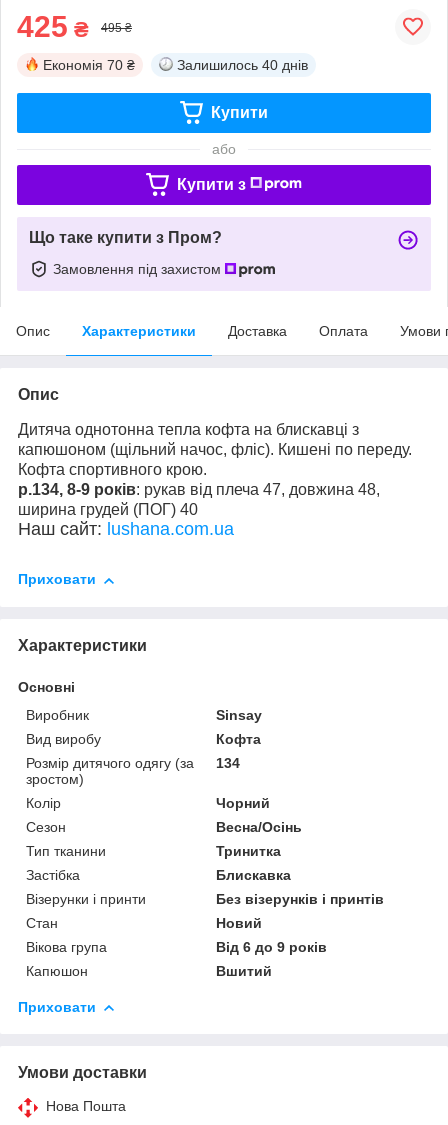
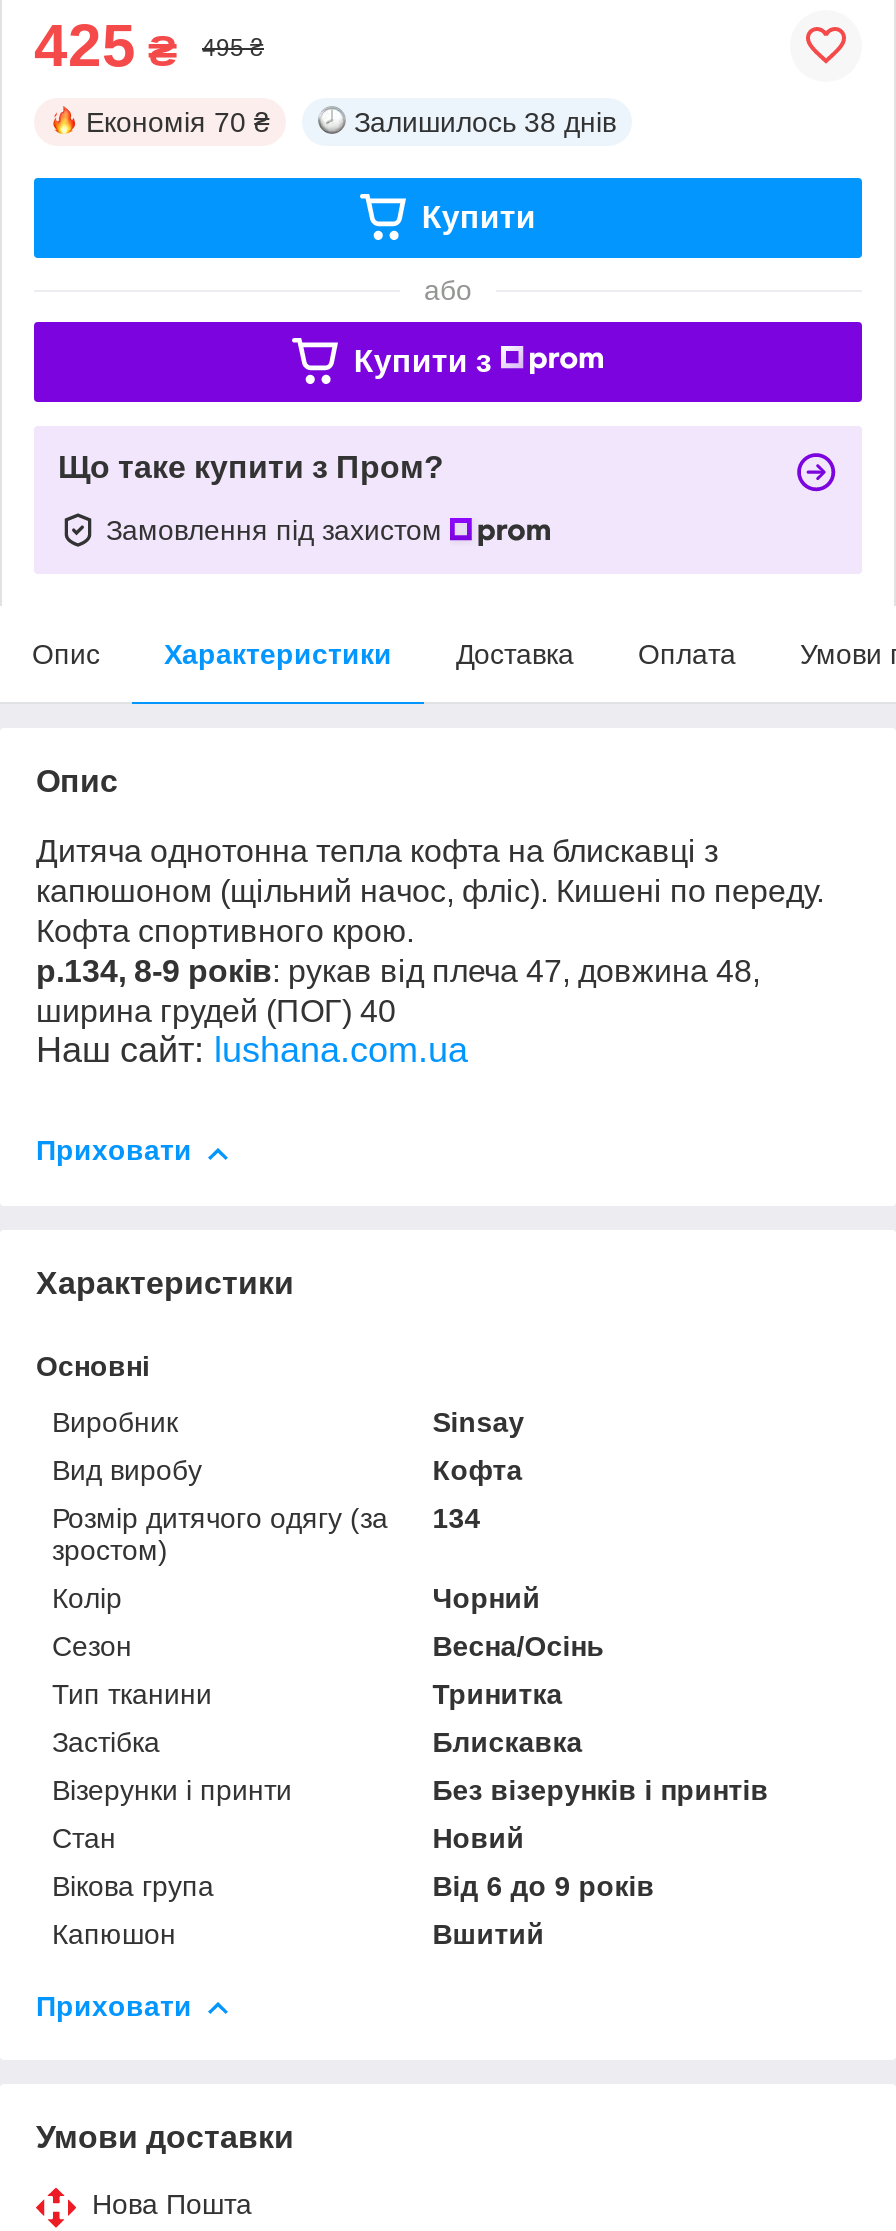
- Залишилось 40 днів
+ Залишилось 38 днів
